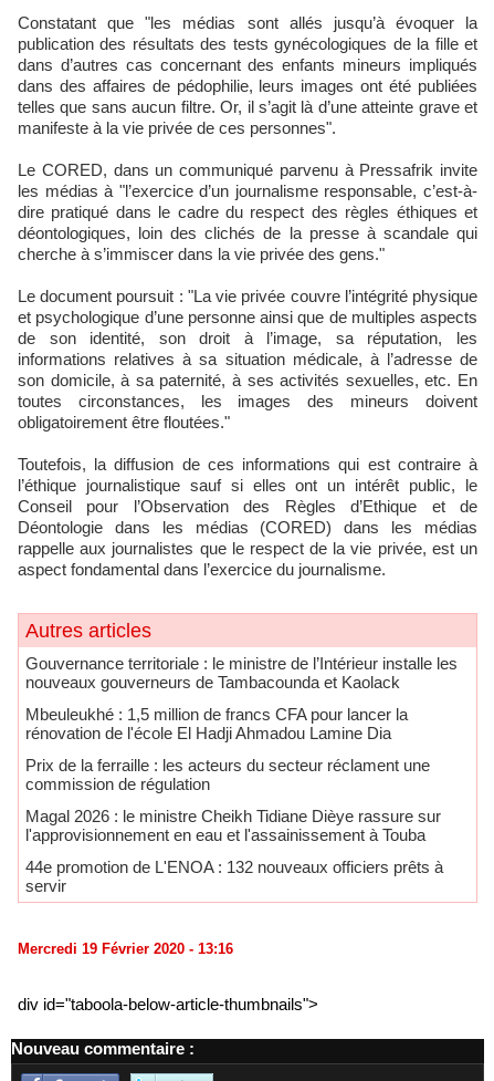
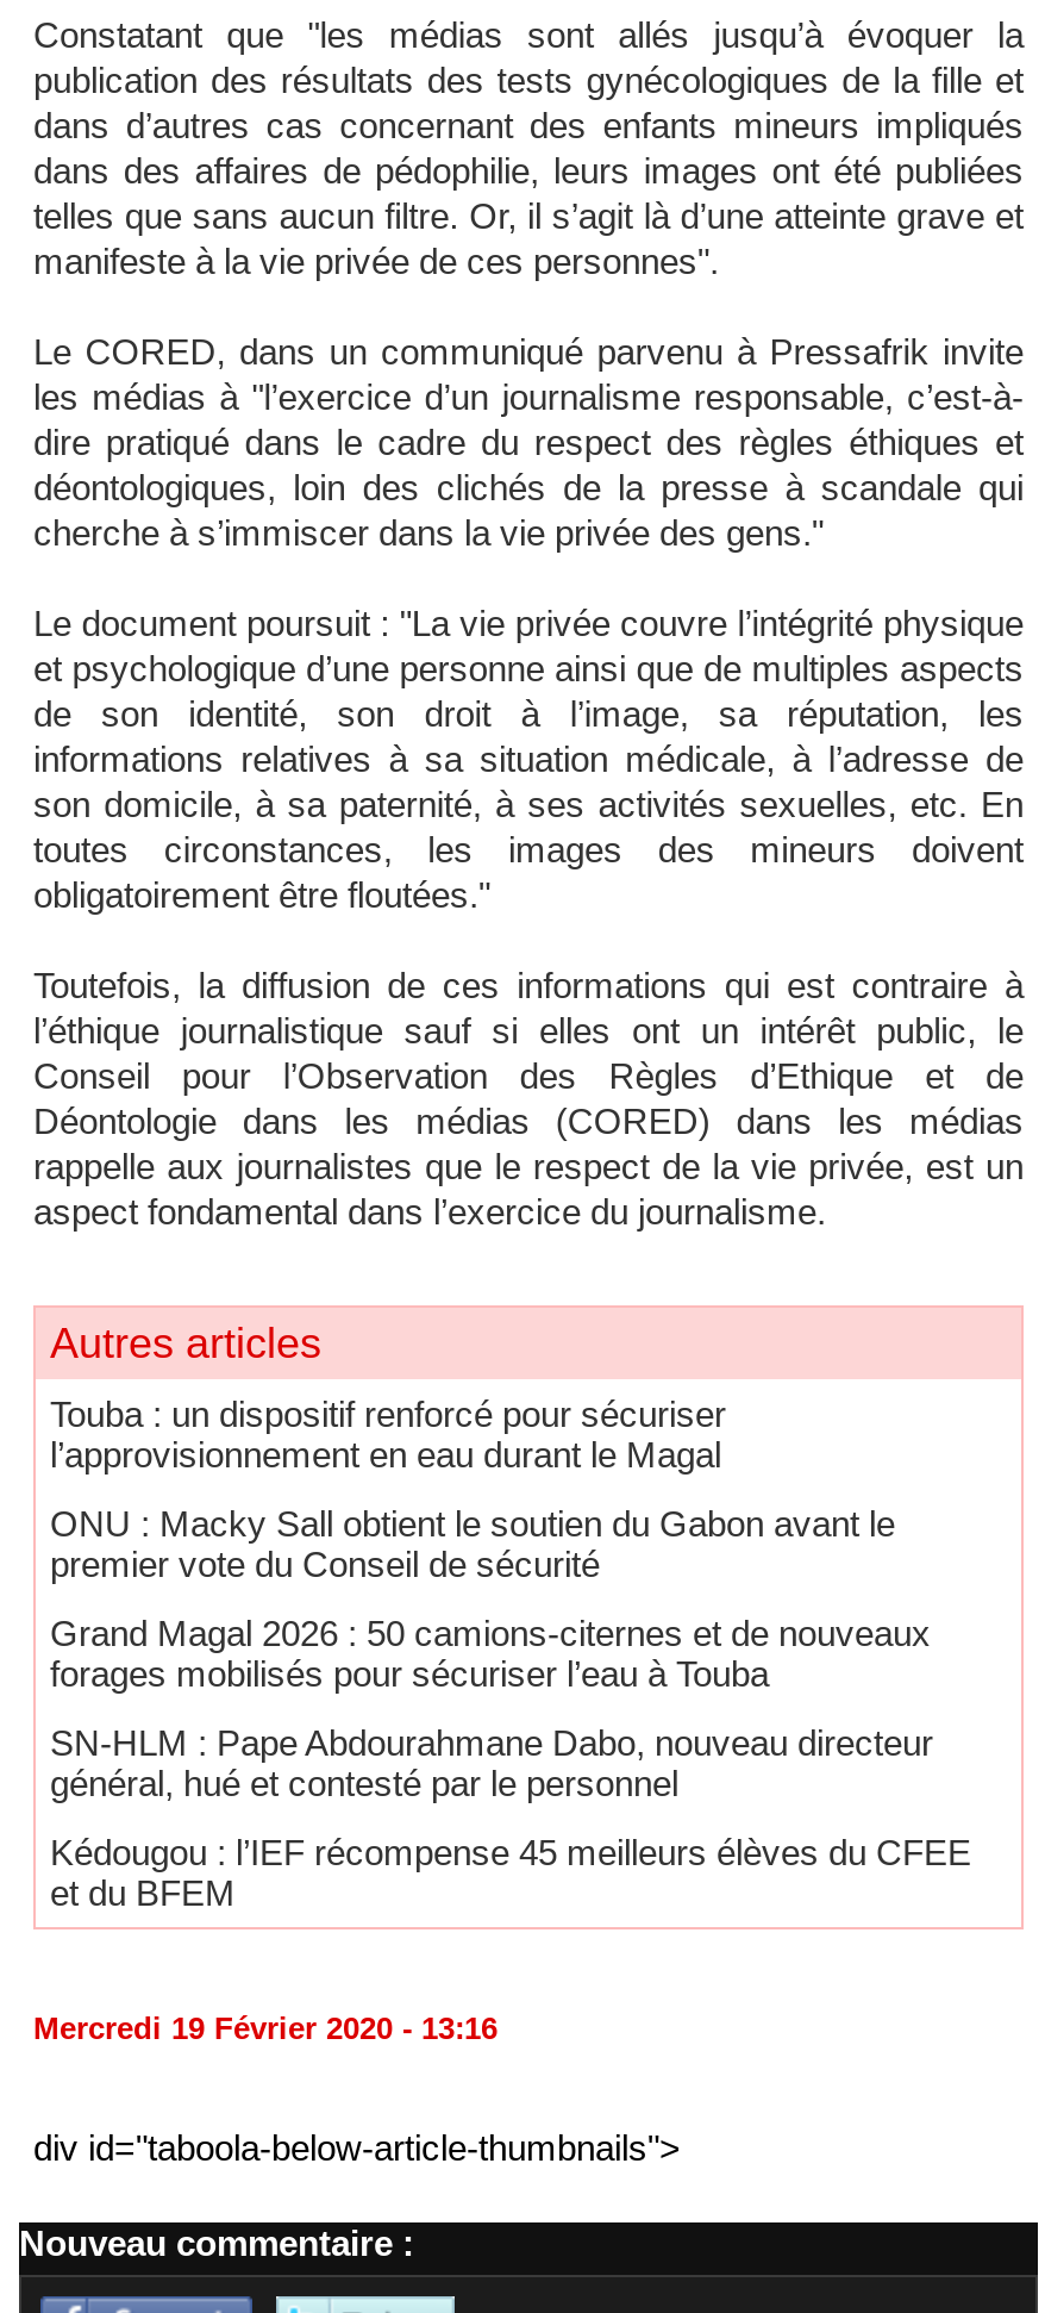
- Gouvernance territoriale : le ministre de l’Intérieur installe les
- nouveaux gouverneurs de Tambacounda et Kaolack
+ Touba : un dispositif renforcé pour sécuriser
+ l’approvisionnement en eau durant le Magal

- Mbeuleukhé : 1,5 million de francs CFA pour lancer la
- rénovation de l'école El Hadji Ahmadou Lamine Dia
+ ONU : Macky Sall obtient le soutien du Gabon avant le
+ premier vote du Conseil de sécurité

- Prix de la ferraille : les acteurs du secteur réclament une
- commission de régulation
+ Grand Magal 2026 : 50 camions-citernes et de nouveaux
+ forages mobilisés pour sécuriser l’eau à Touba

- Magal 2026 : le ministre Cheikh Tidiane Dièye rassure sur
- l'approvisionnement en eau et l'assainissement à Touba
+ SN-HLM : Pape Abdourahmane Dabo, nouveau directeur
+ général, hué et contesté par le personnel

- 44e promotion de L'ENOA : 132 nouveaux officiers prêts à
- servir
+ Kédougou : l’IEF récompense 45 meilleurs élèves du CFEE
+ et du BFEM
